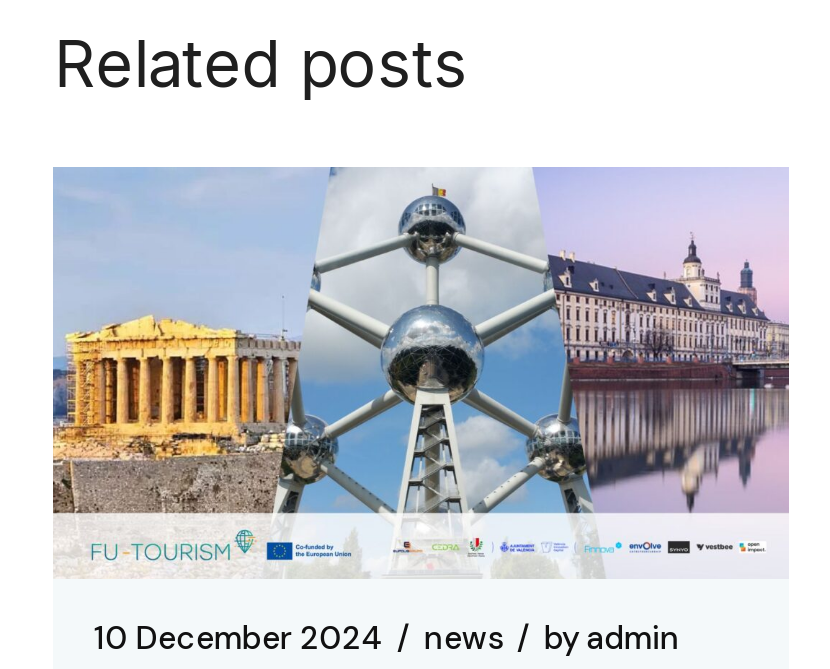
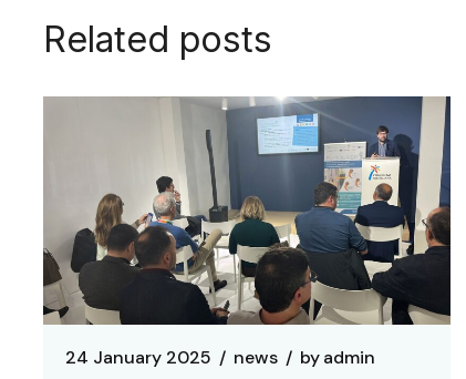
- [image]
- 10 December 2024 news by admin
+ [image]
+ 24 January 2025 news by admin
